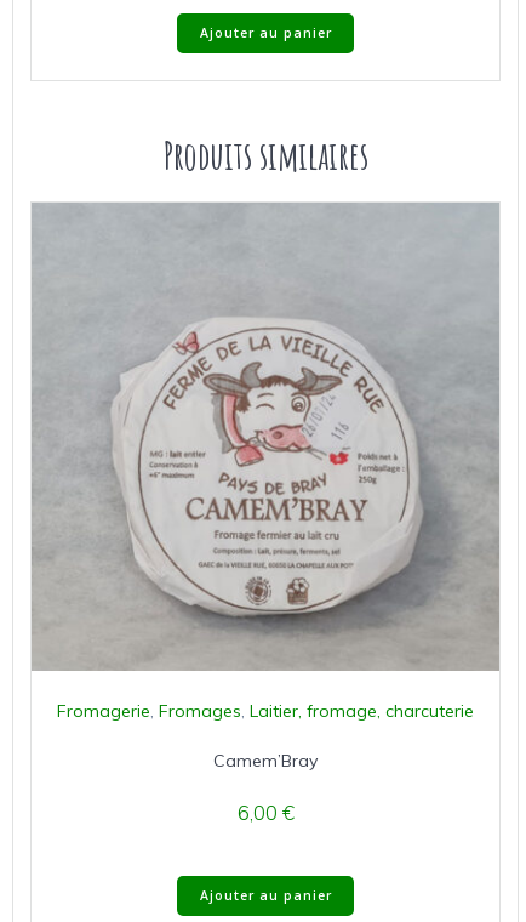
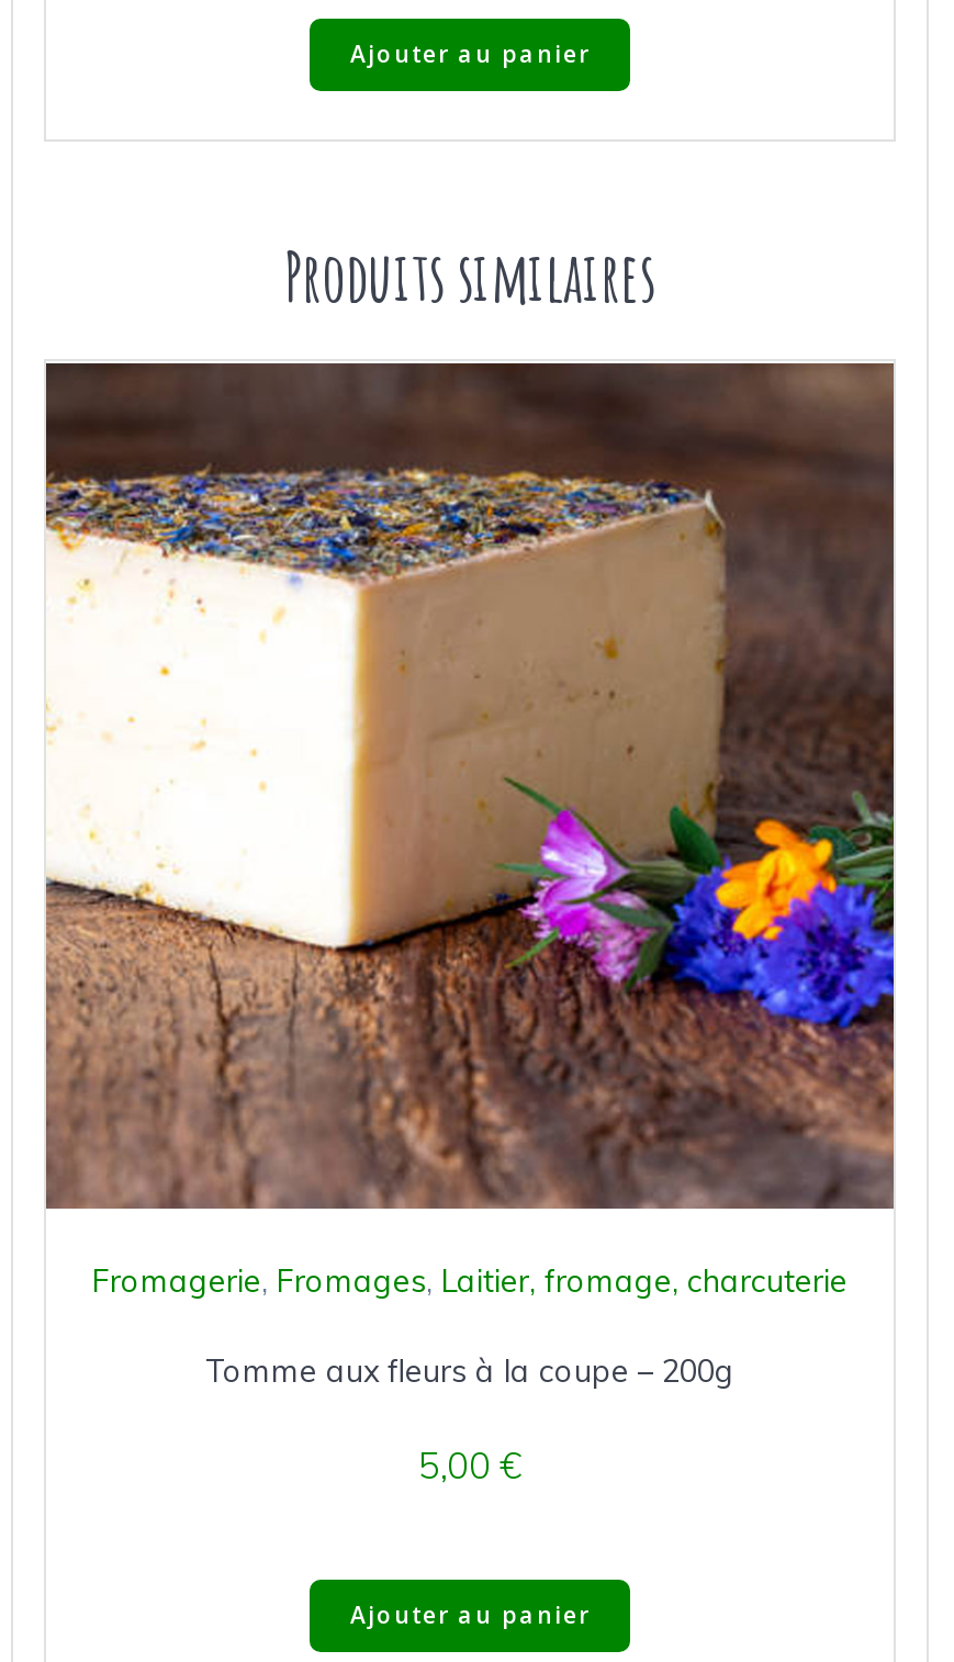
- [image]
+ [image]

- Camem’Bray
+ Tomme aux fleurs à la coupe – 200g

- 6,00 €
+ 5,00 €
